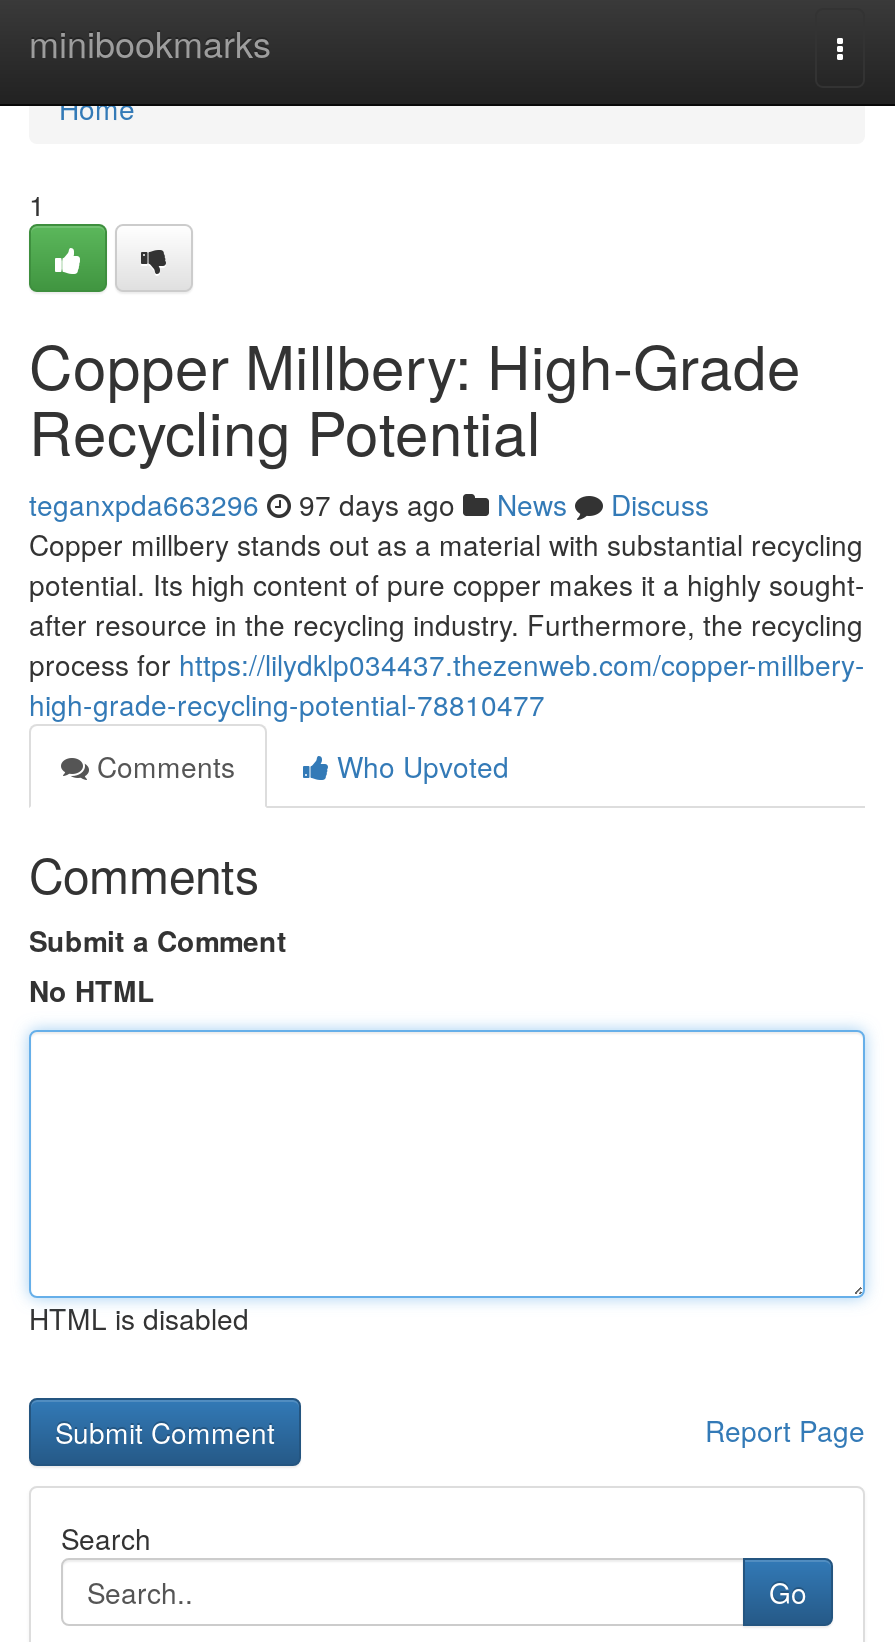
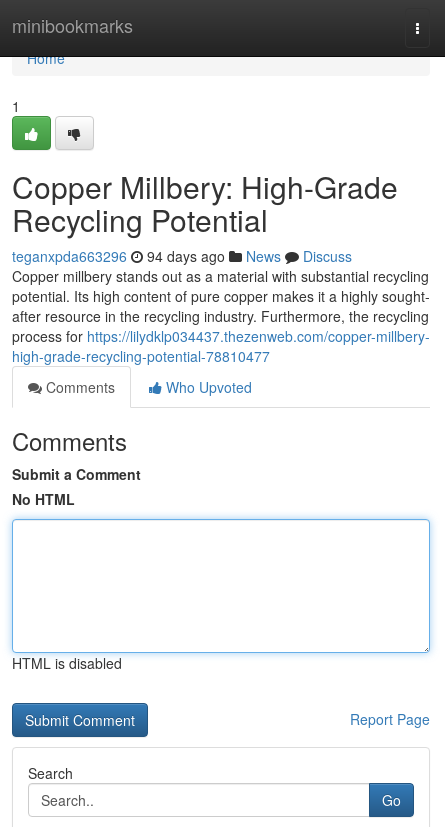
- teganxpda663296 97 days ago News Discuss
+ teganxpda663296 94 days ago News Discuss
